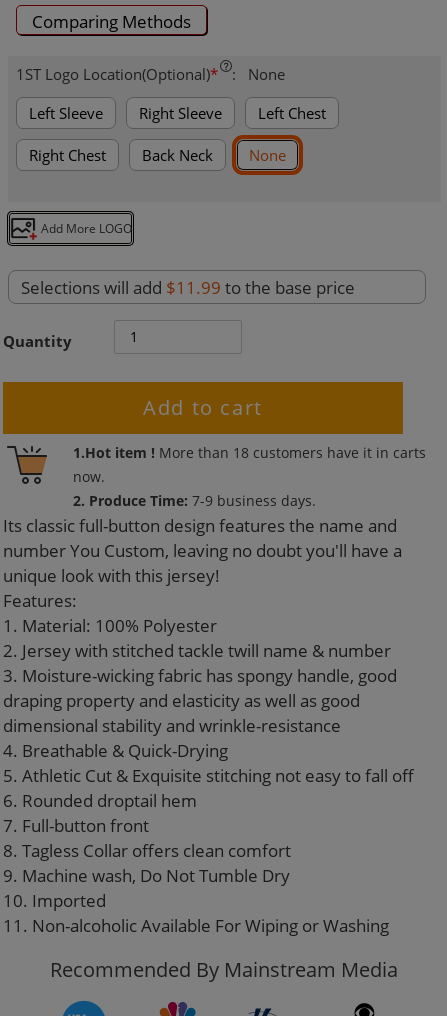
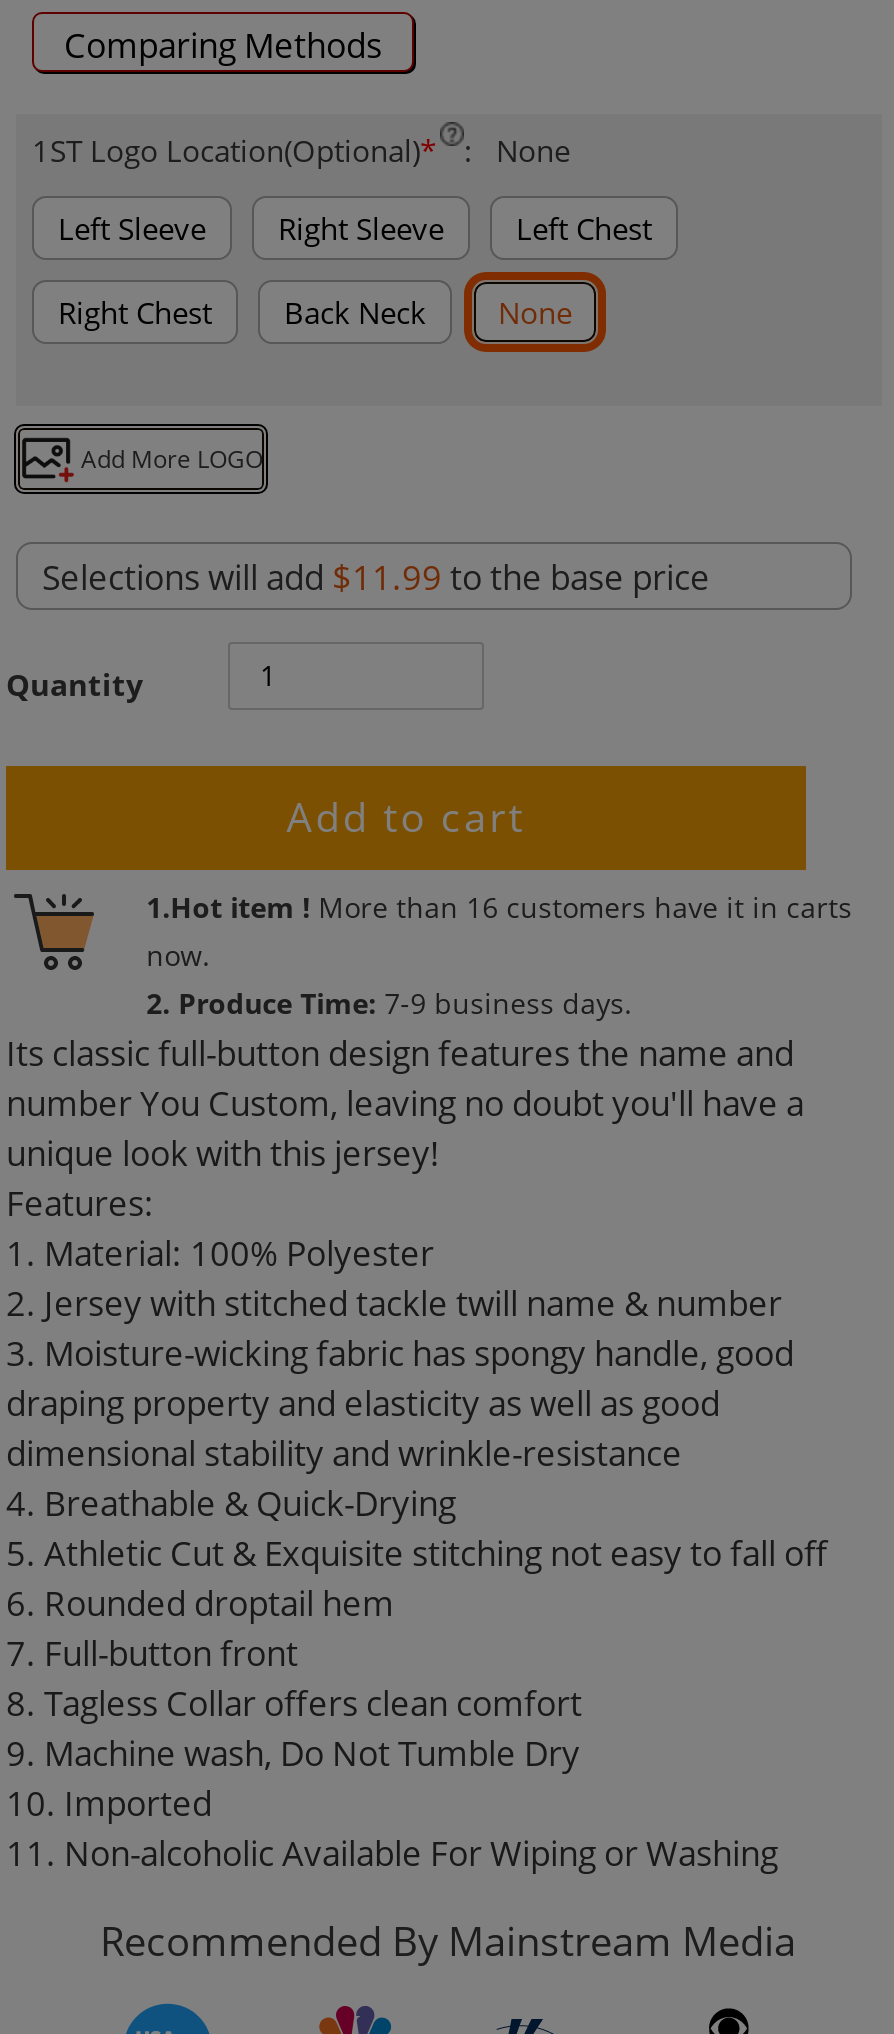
- 1.Hot item ! More than 18 customers have it in carts
+ 1.Hot item ! More than 16 customers have it in carts
